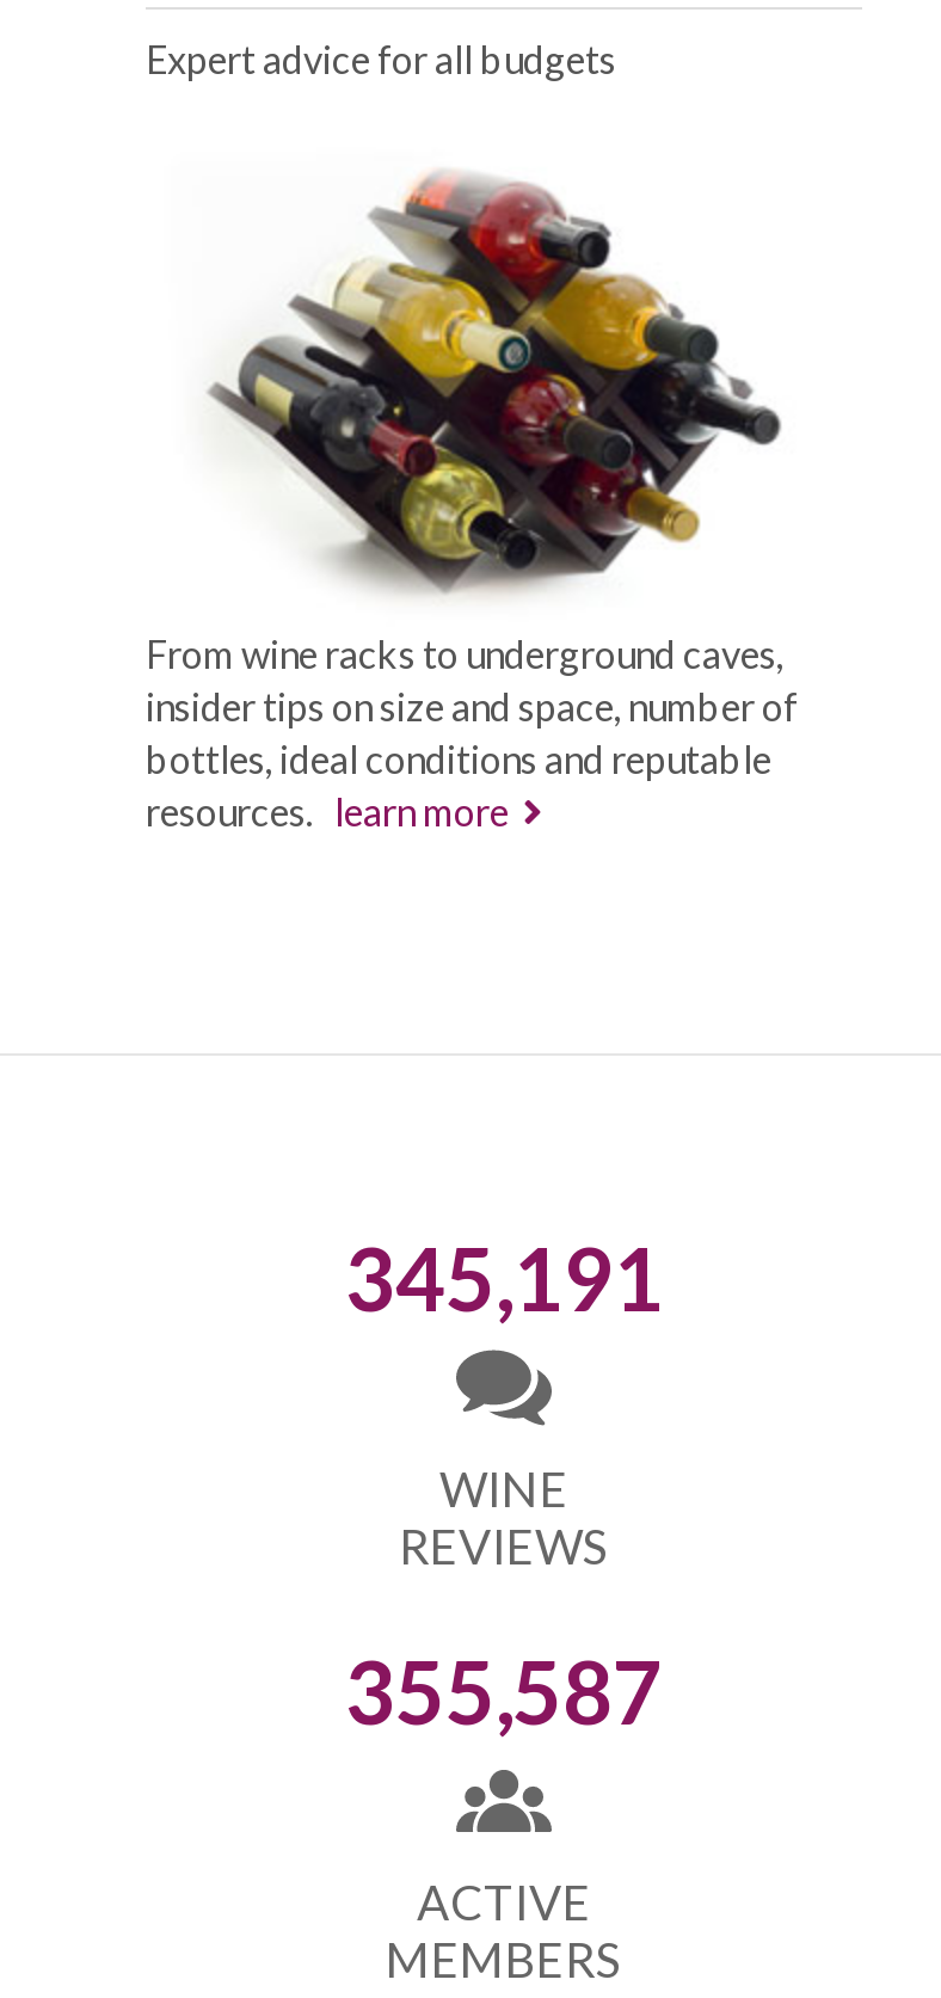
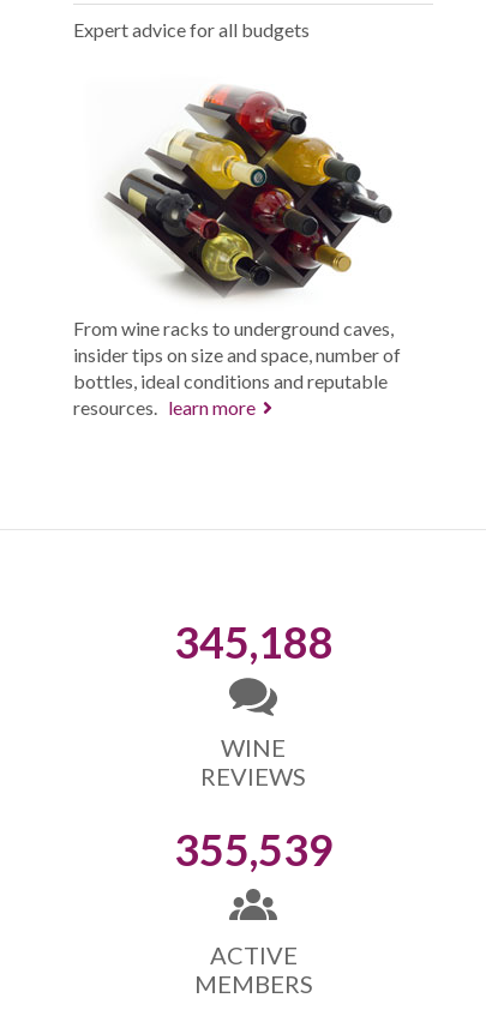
- 345,191
+ 345,188

- 355,587
+ 355,539
